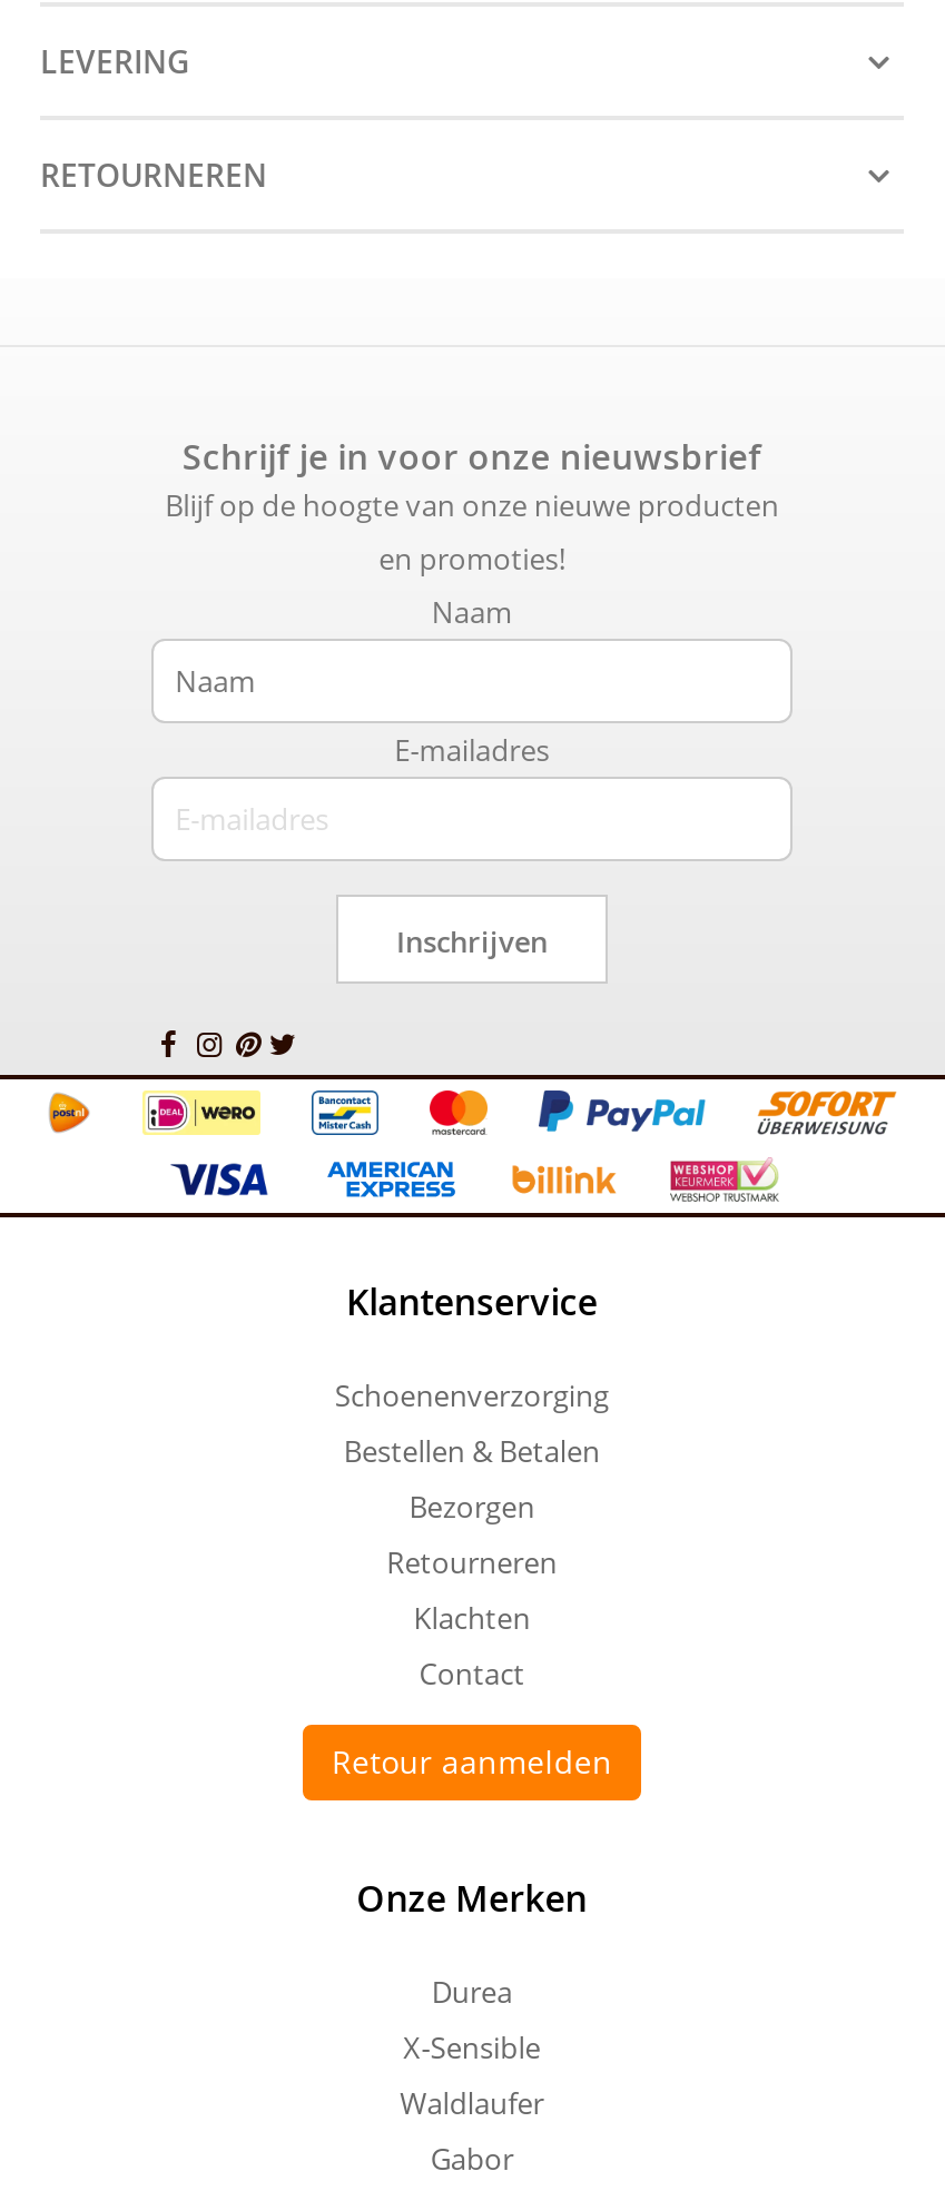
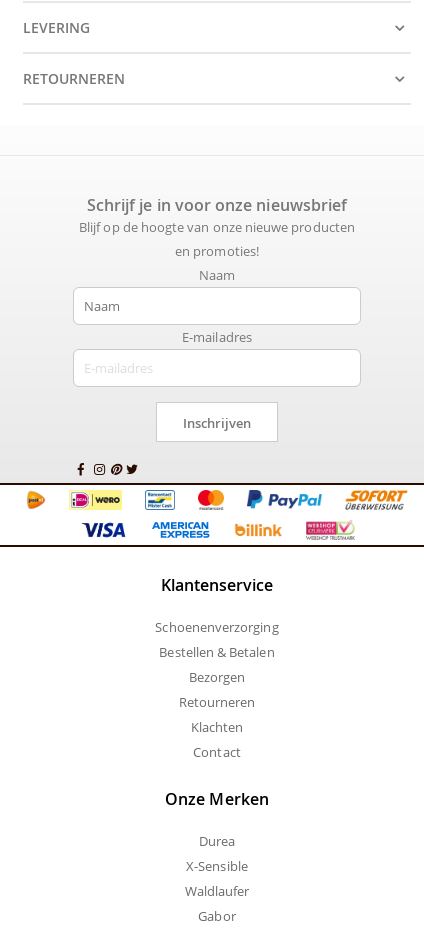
- Retour aanmelden
